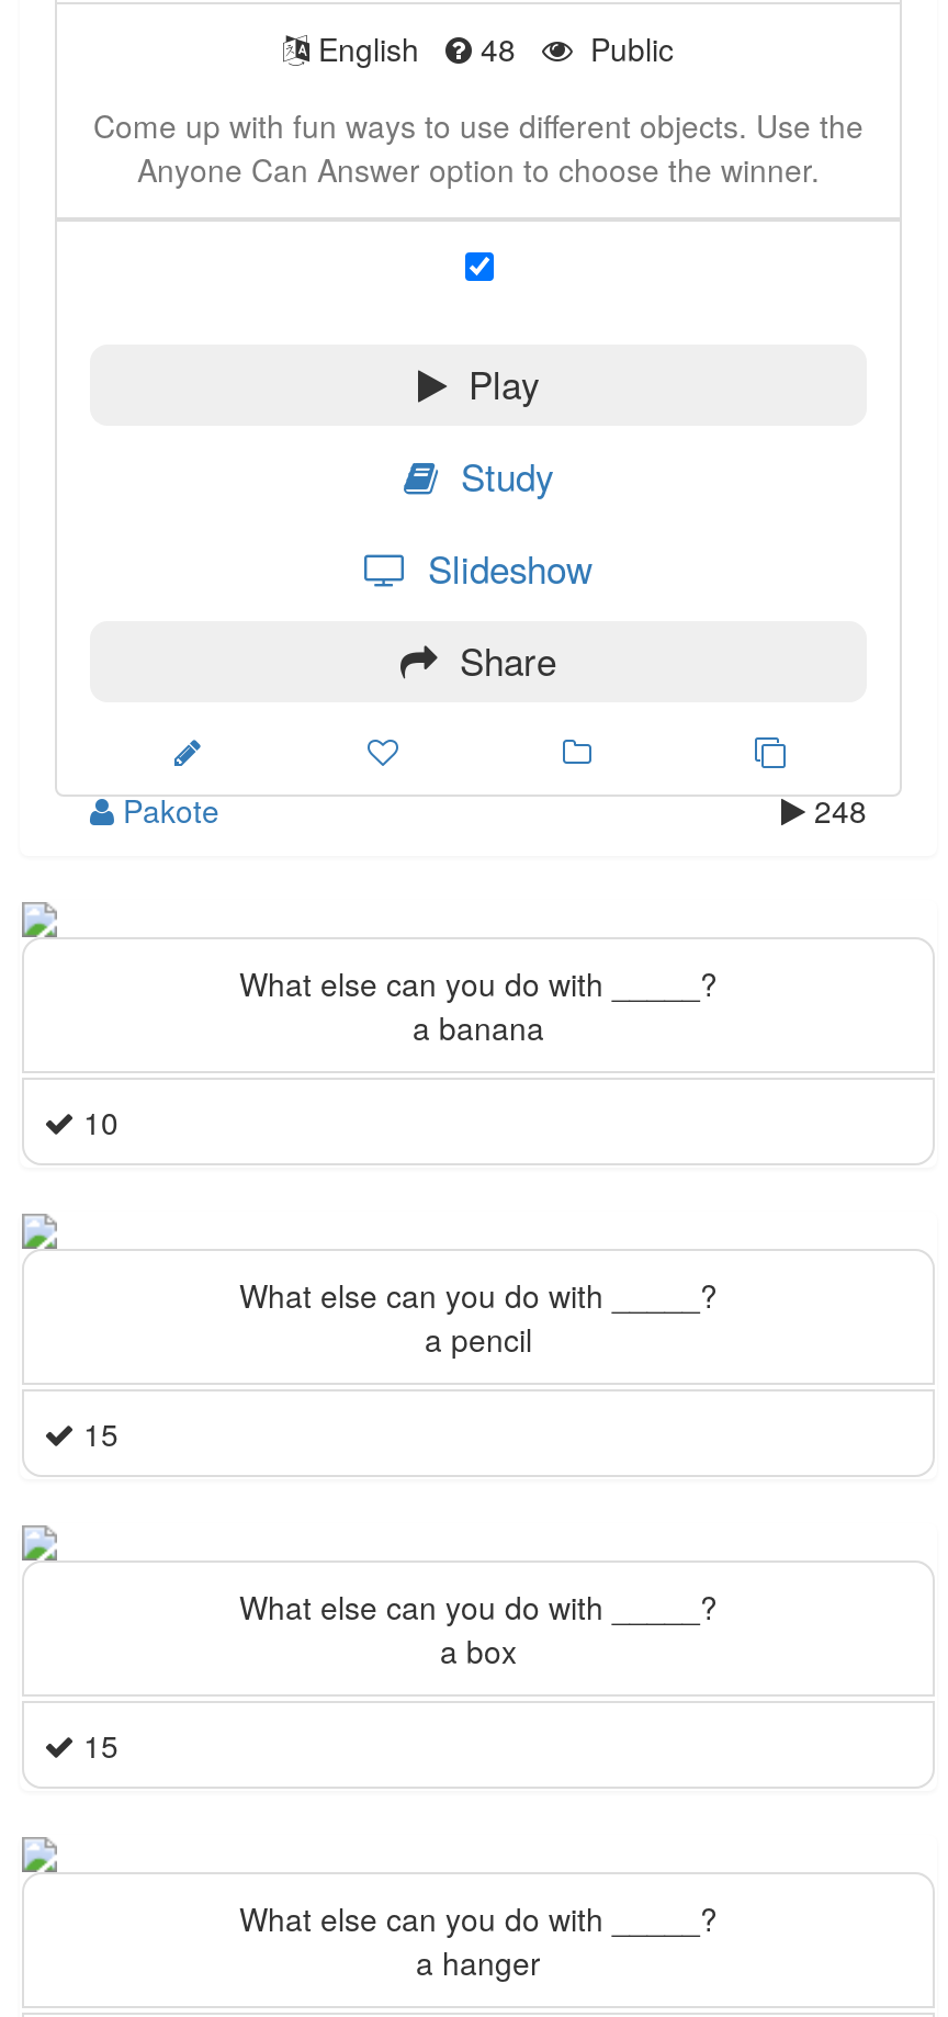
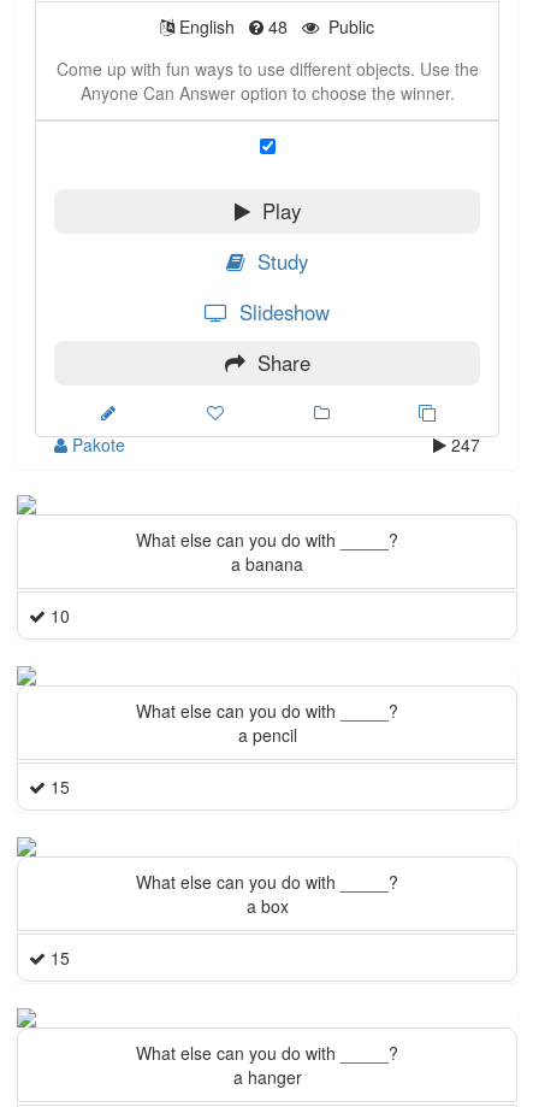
- 248
+ 247
